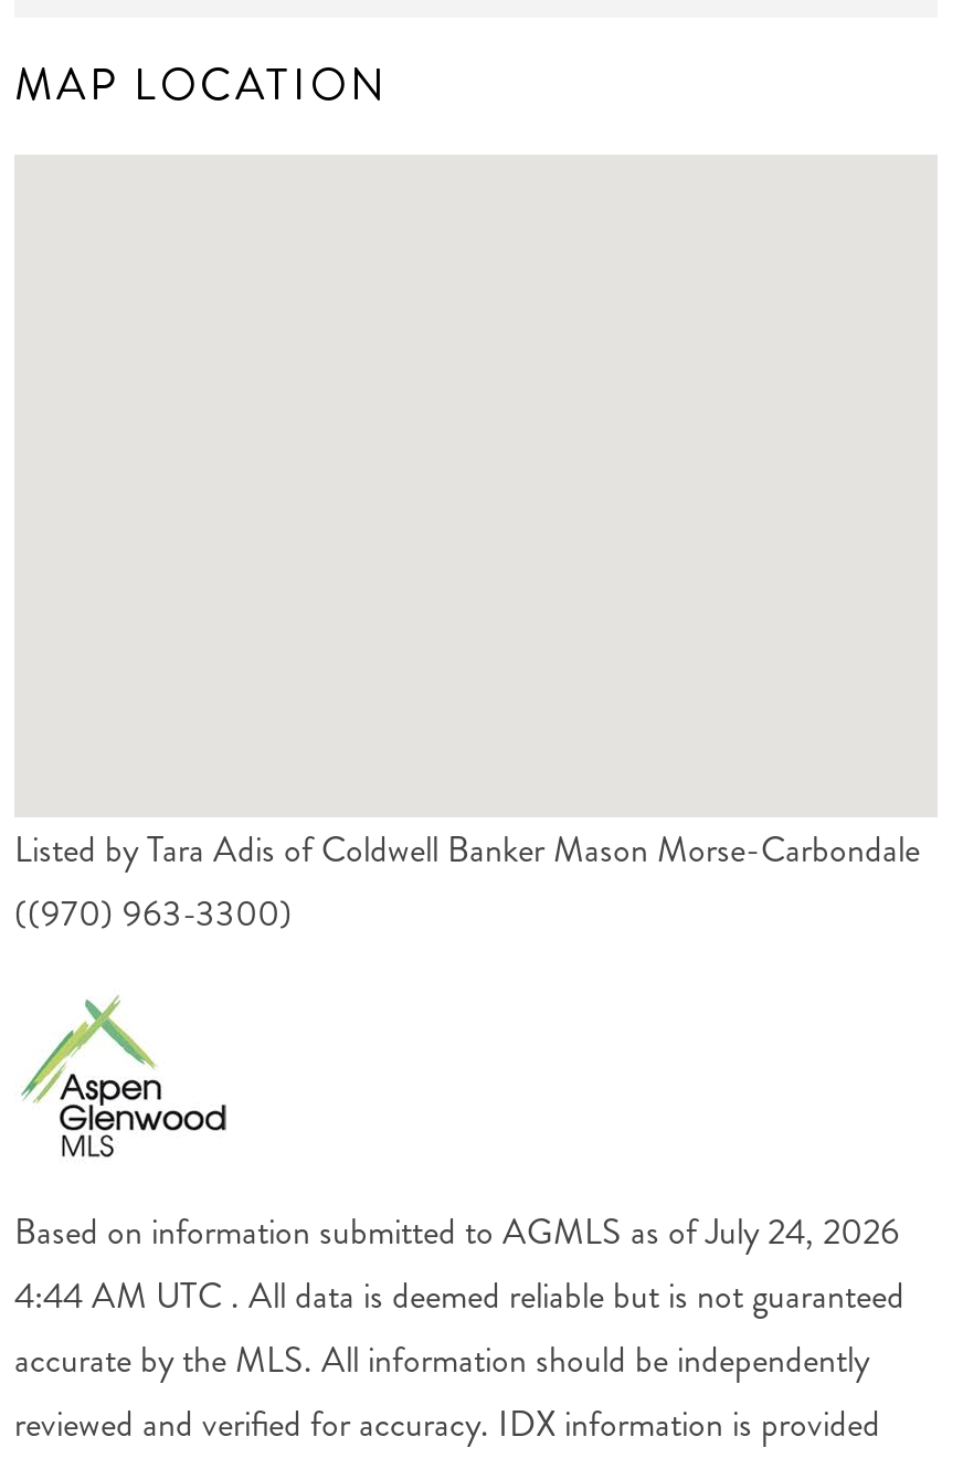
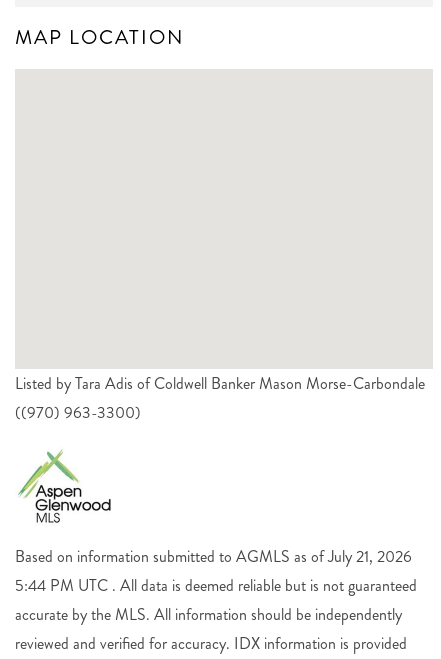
- Based on information submitted to AGMLS as of July 24, 2026
+ Based on information submitted to AGMLS as of July 21, 2026

- 4:44 AM UTC . All data is deemed reliable but is not guaranteed
+ 5:44 PM UTC . All data is deemed reliable but is not guaranteed
